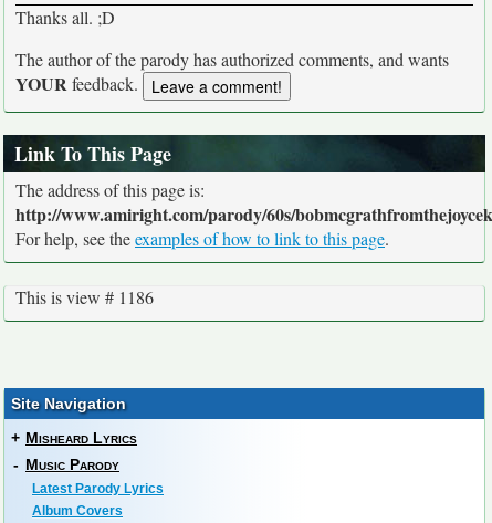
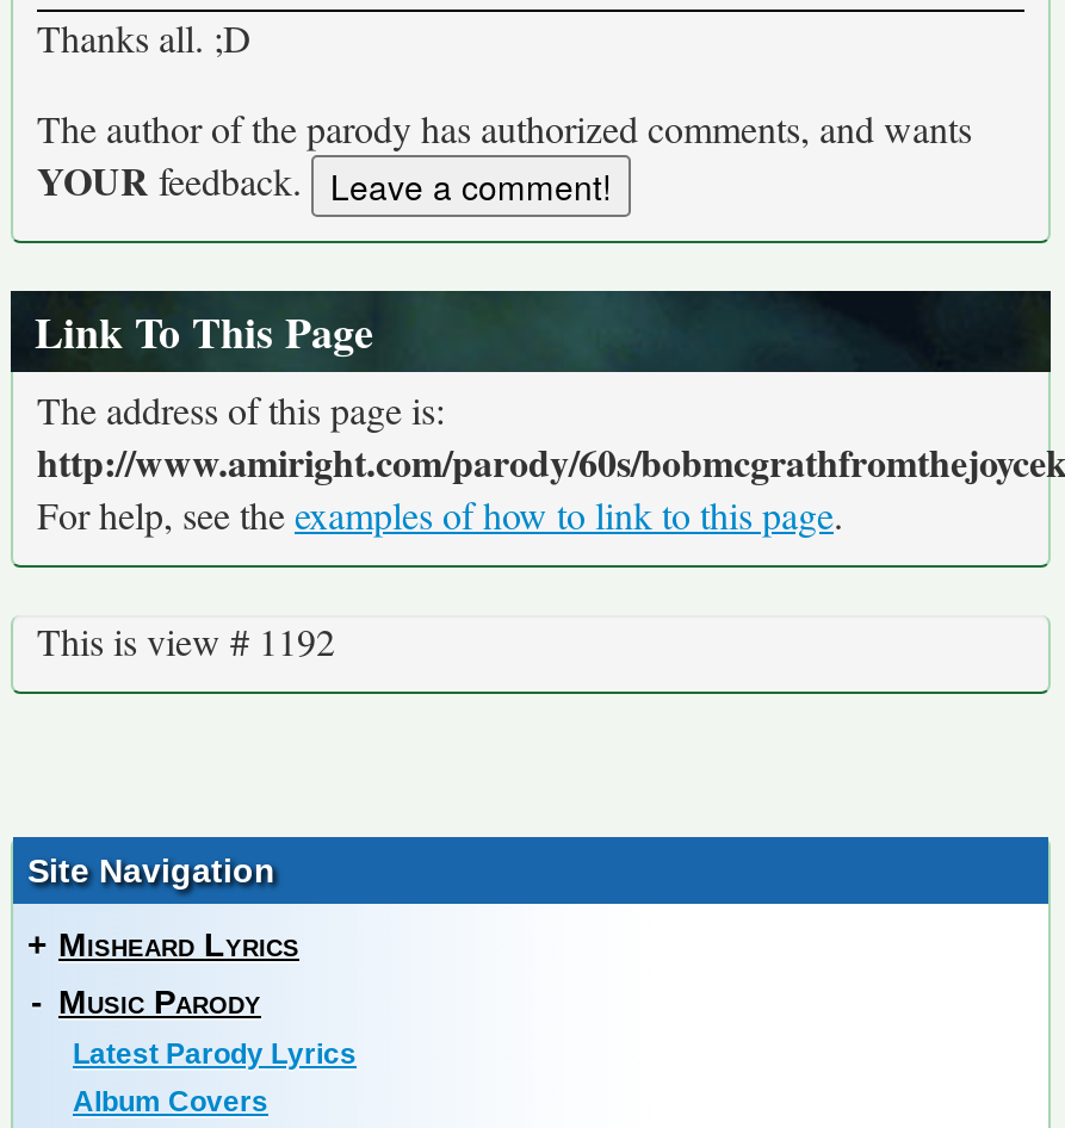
- This is view # 1186
+ This is view # 1192
